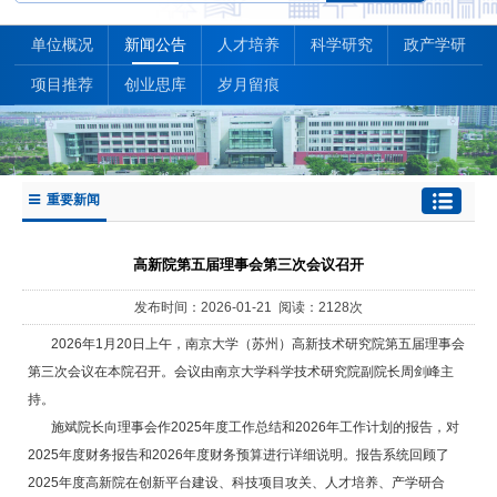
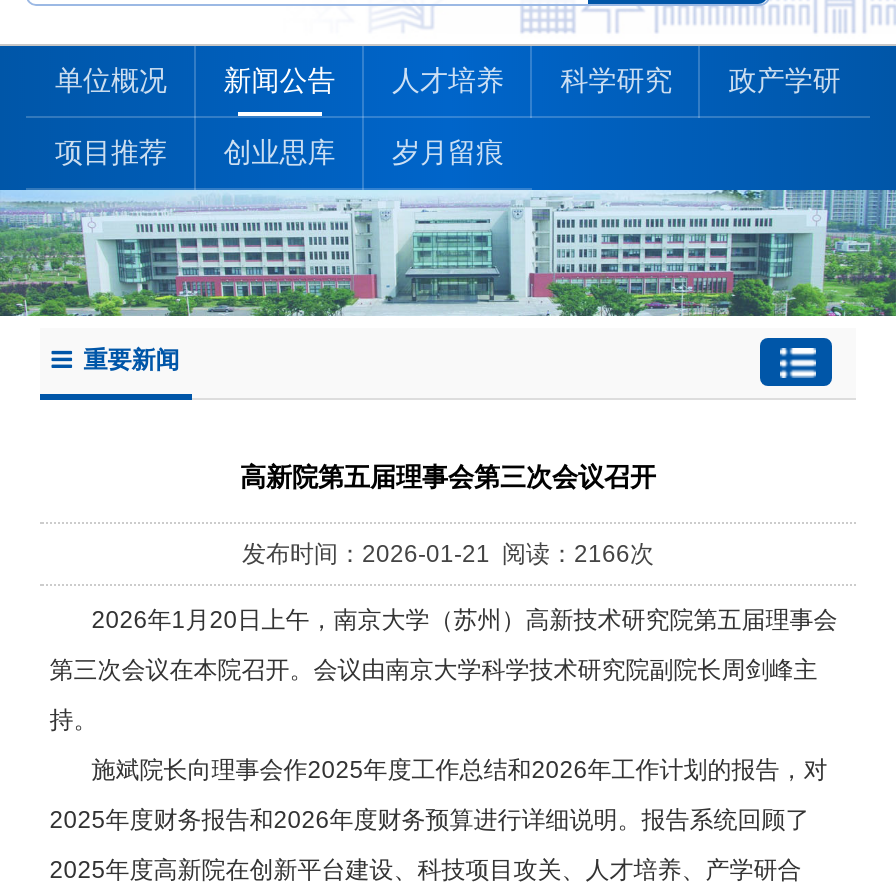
- 发布时间：2026-01-21 阅读：2128次
+ 发布时间：2026-01-21 阅读：2166次
